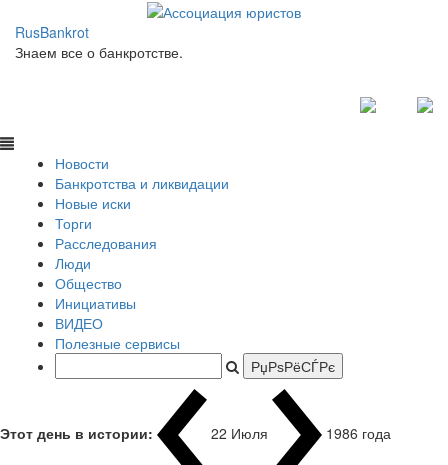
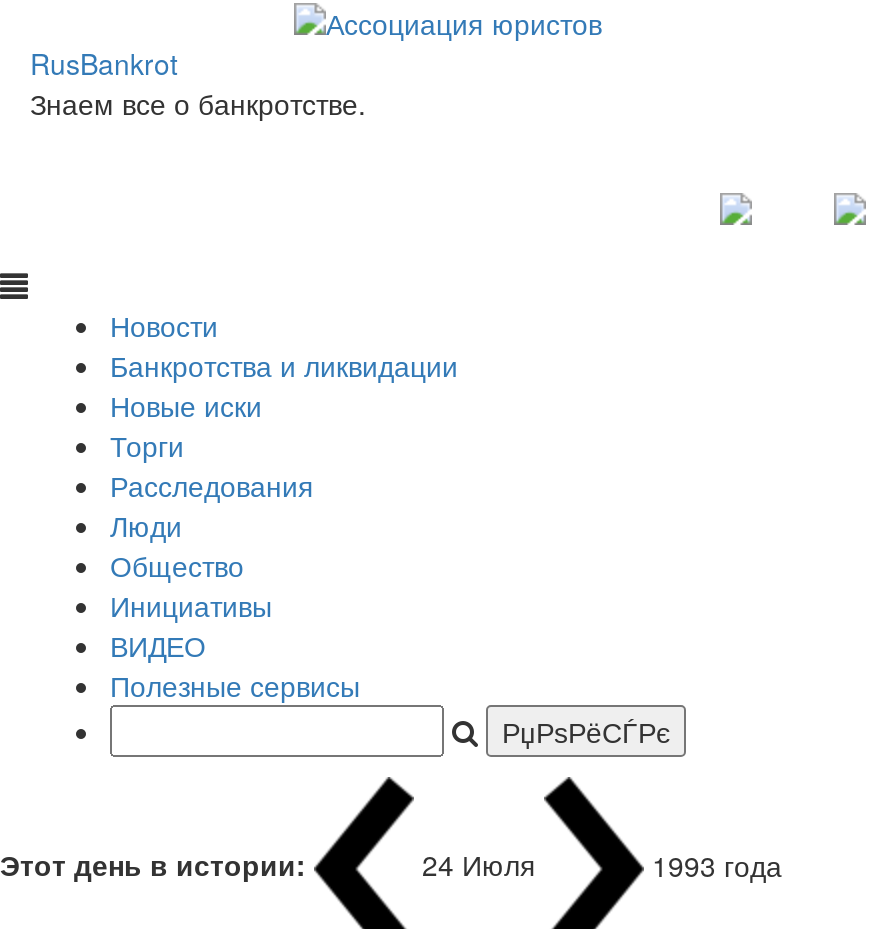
- 22 Июля
- 1986 года
+ 24 Июля
+ 1993 года
